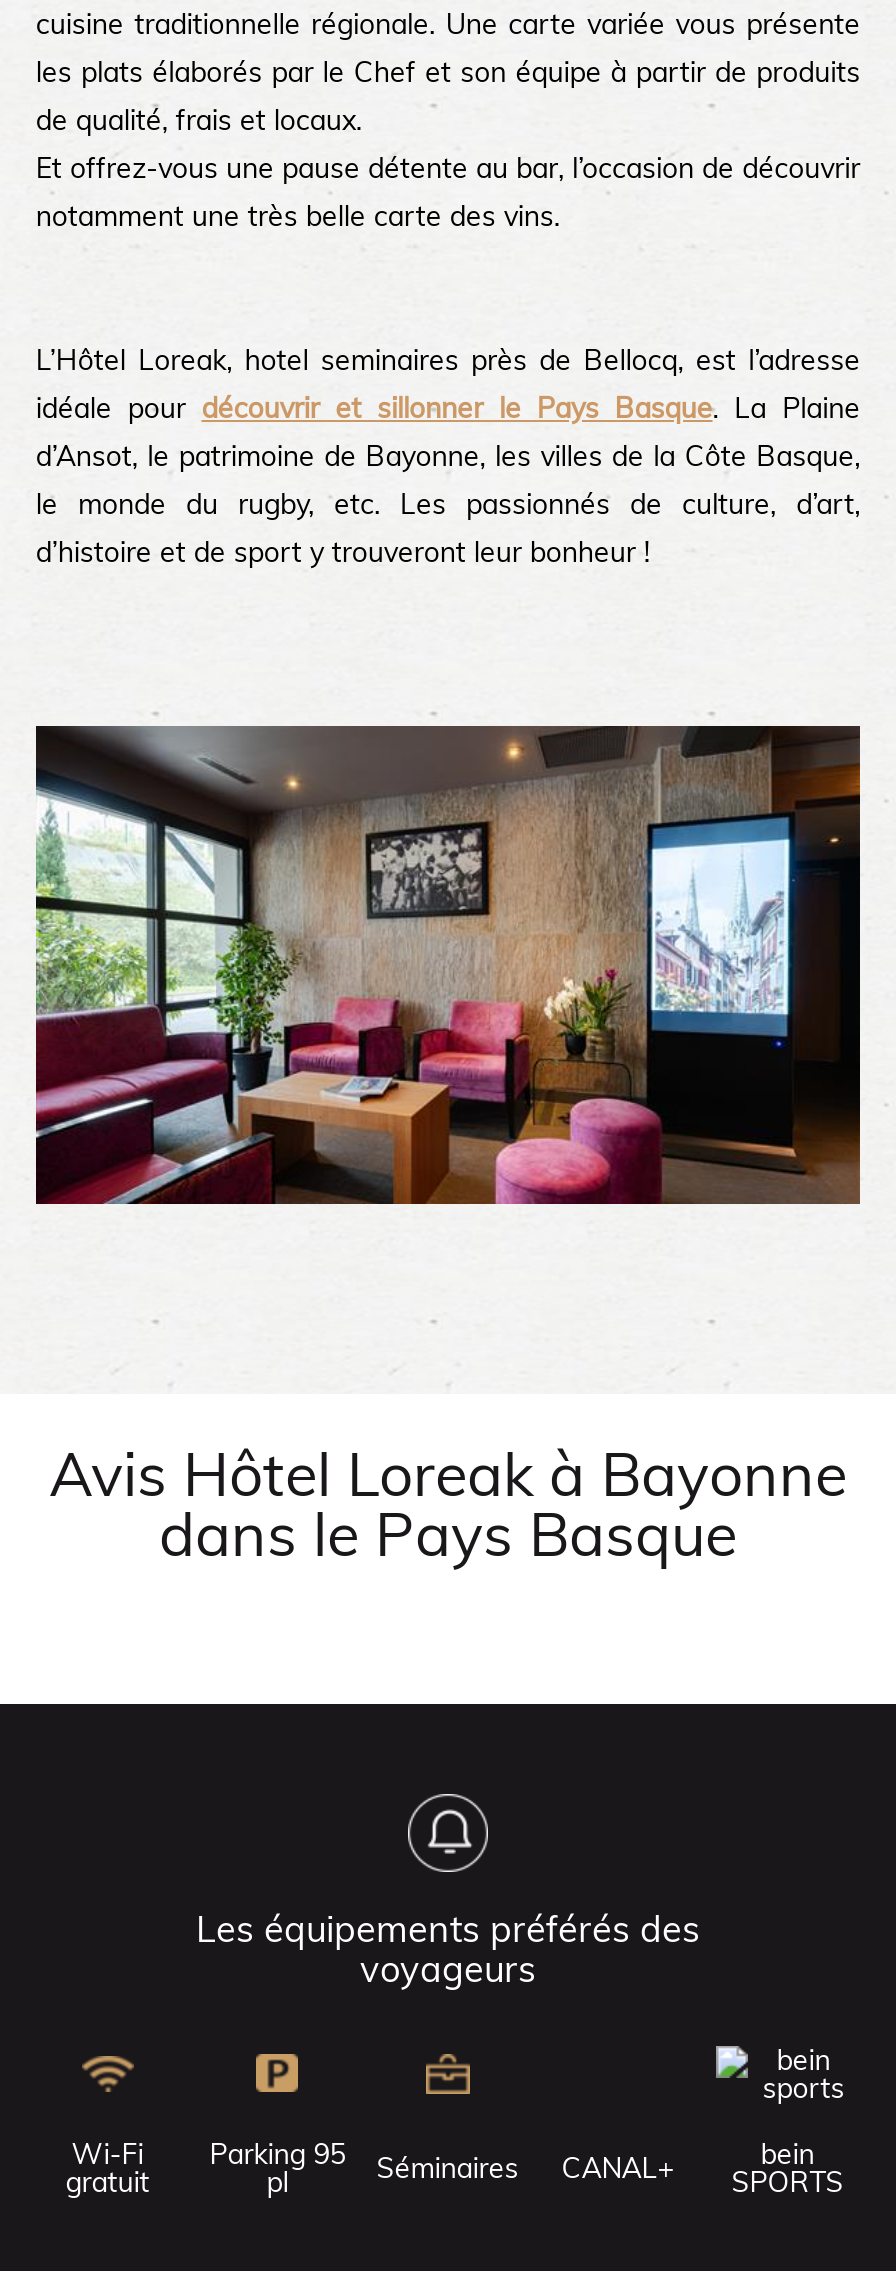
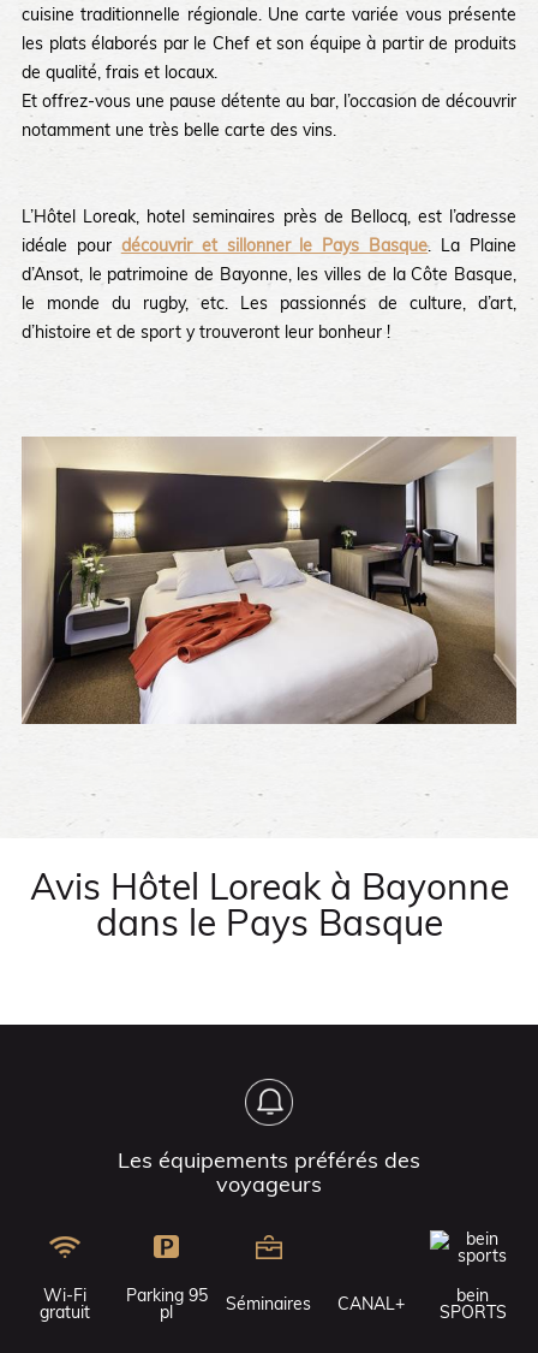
- [image]
+ [image]
